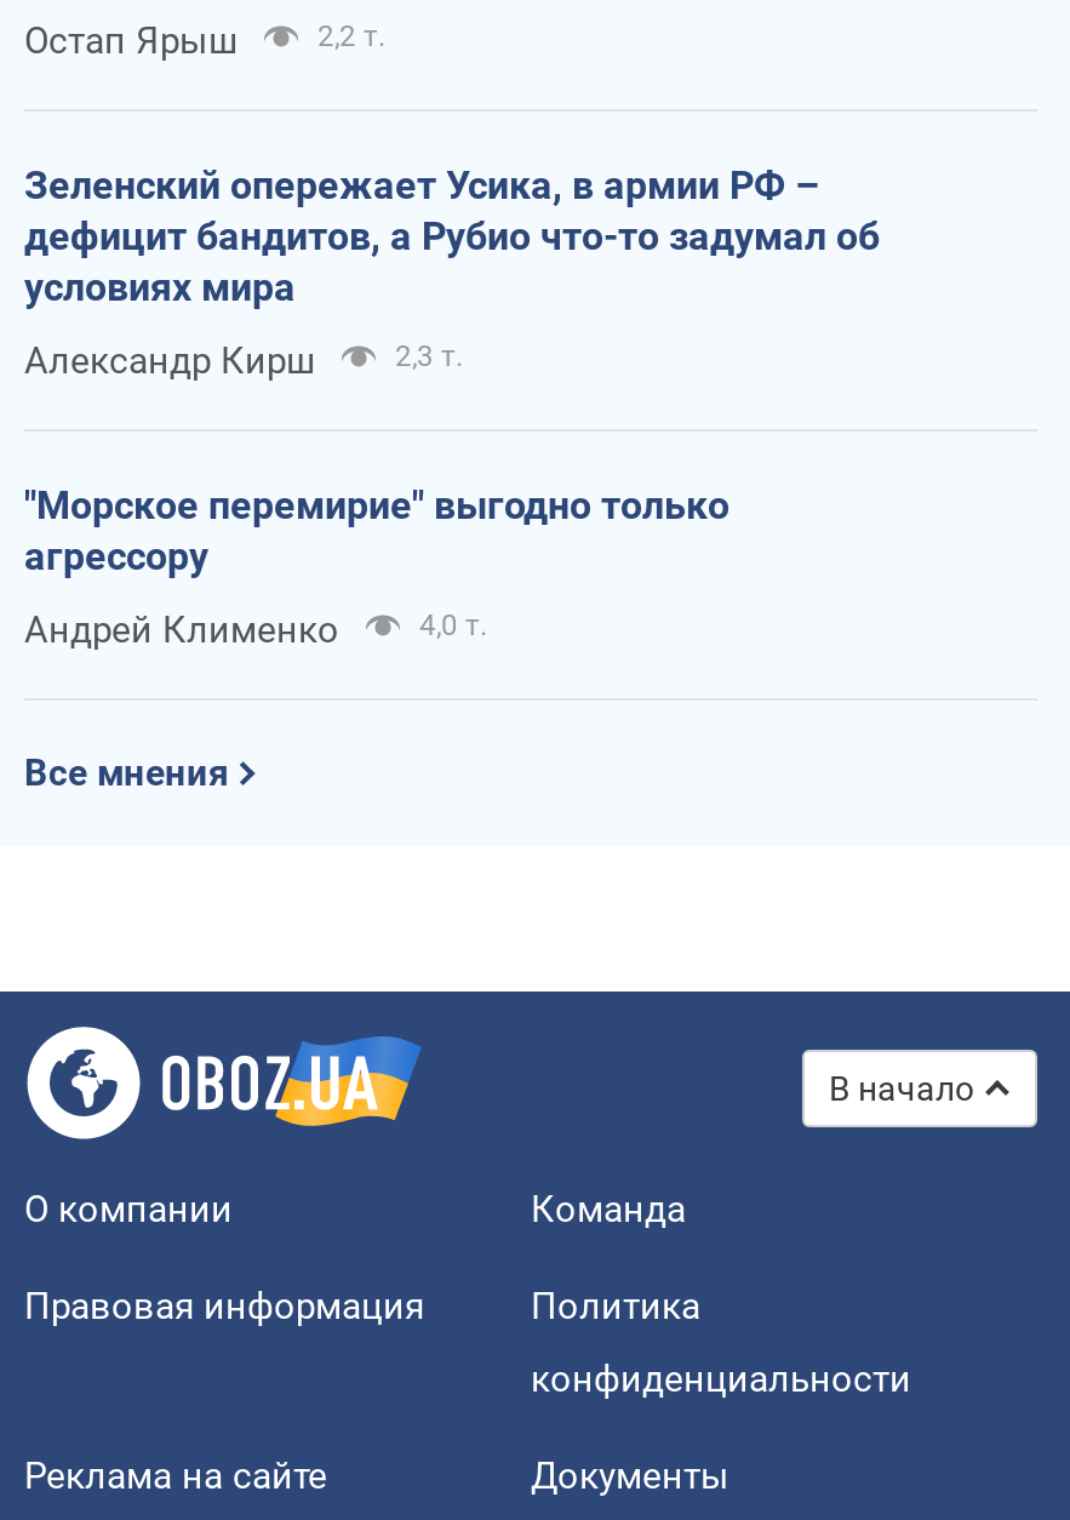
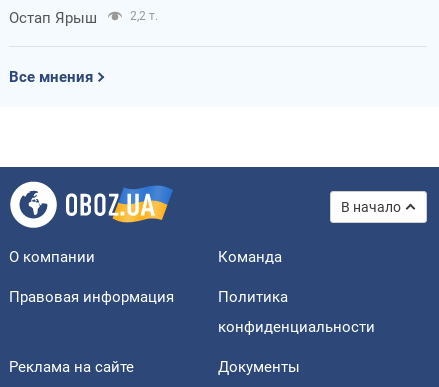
- Зеленский опережает Усика, в армии РФ –
- дефицит бандитов, а Рубио что-то задумал об
- условиях мира
- Александр Кирш
- 2,3 т.
- "Морское перемирие" выгодно только
- агрессору
- Андрей Клименко
- 4,0 т.
